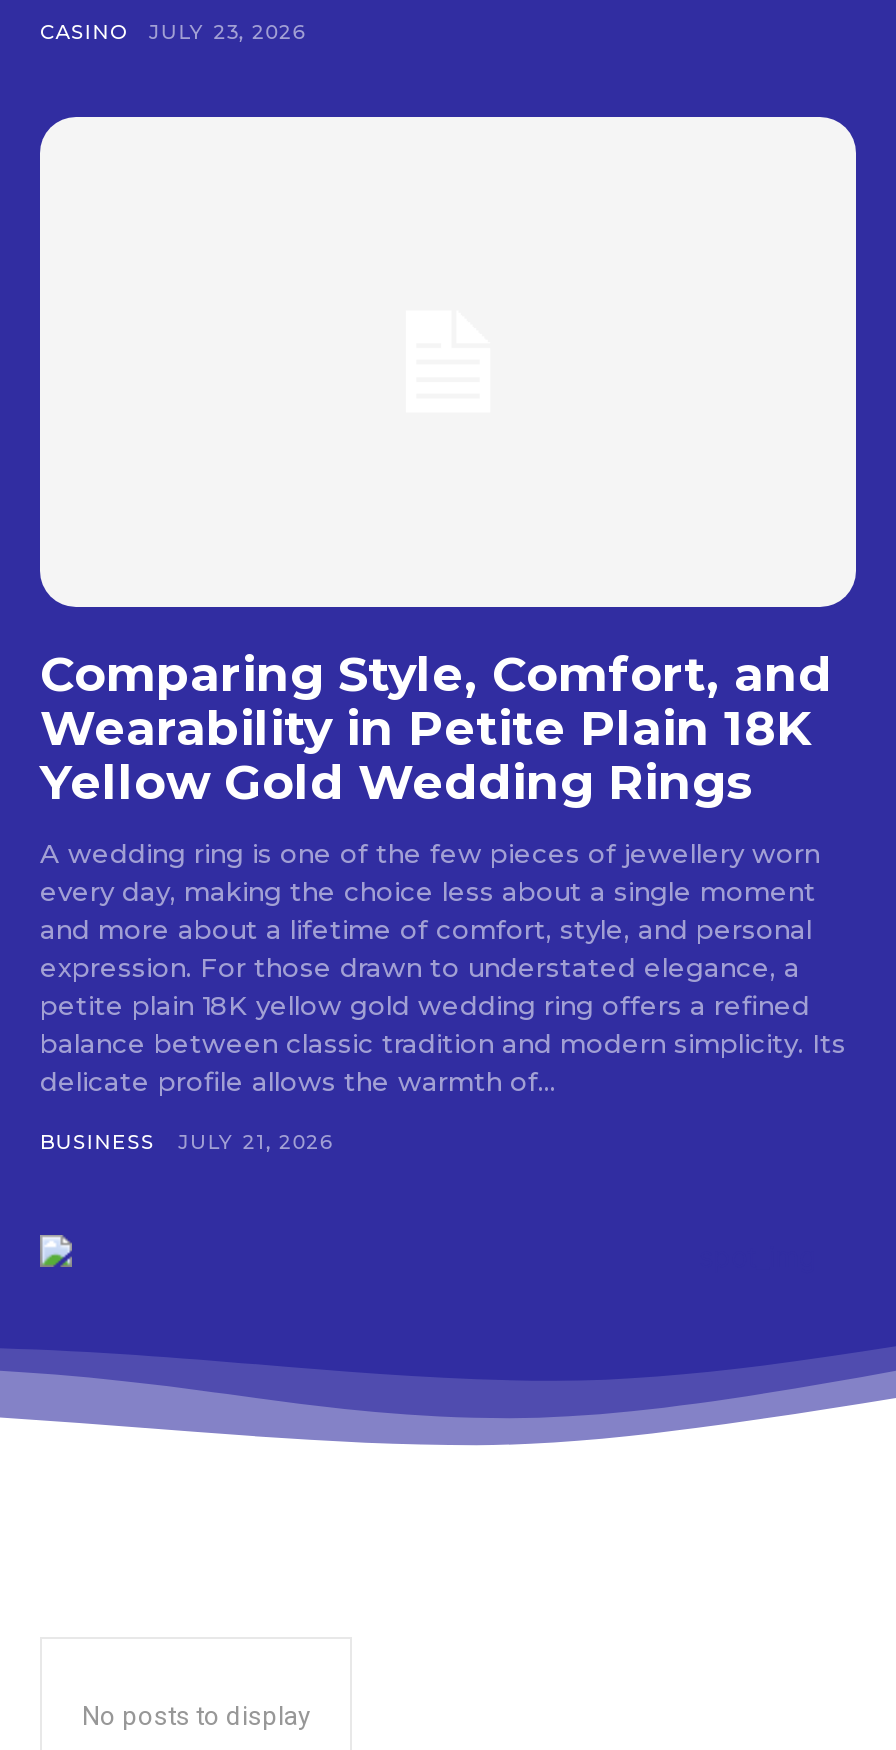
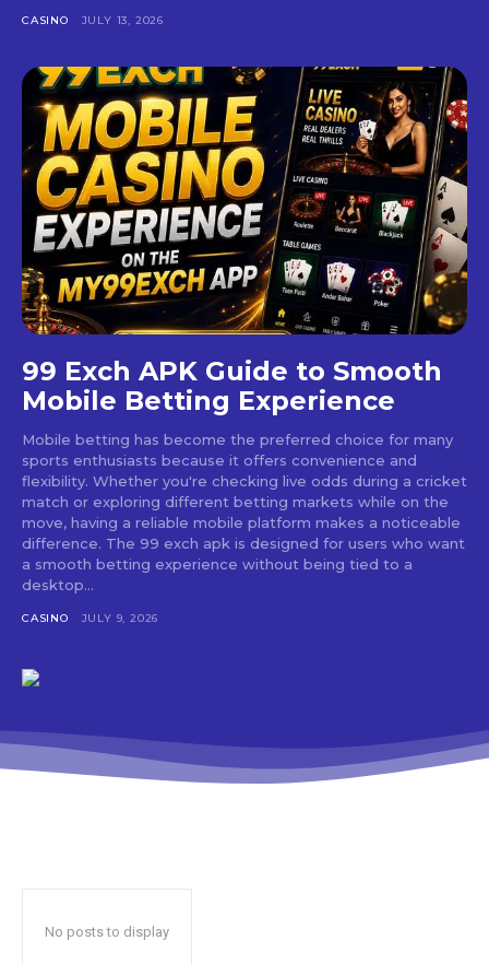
- CASINO JULY 23, 2026
+ CASINO JULY 13, 2026

+ [image]

- Comparing Style, Comfort, and
- Wearability in Petite Plain 18K
- Yellow Gold Wedding Rings
- A wedding ring is one of the few pieces of jewellery worn
- every day, making the choice less about a single moment
- and more about a lifetime of comfort, style, and personal
- expression. For those drawn to understated elegance, a
- petite plain 18K yellow gold wedding ring offers a refined
- balance between classic tradition and modern simplicity. Its
- delicate profile allows the warmth of...
+ 99 Exch APK Guide to Smooth
+ Mobile Betting Experience
+ Mobile betting has become the preferred choice for many
+ sports enthusiasts because it offers convenience and
+ flexibility. Whether you're checking live odds during a cricket
+ match or exploring different betting markets while on the
+ move, having a reliable mobile platform makes a noticeable
+ difference. The 99 exch apk is designed for users who want
+ a smooth betting experience without being tied to a
+ desktop...

- BUSINESS
- JULY 21, 2026
+ CASINO
+ JULY 9, 2026
